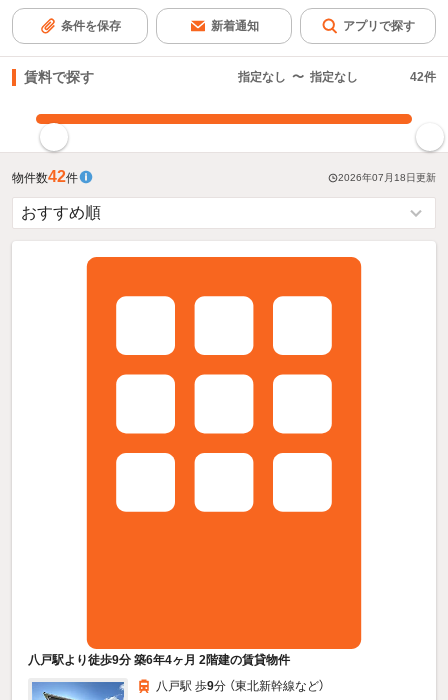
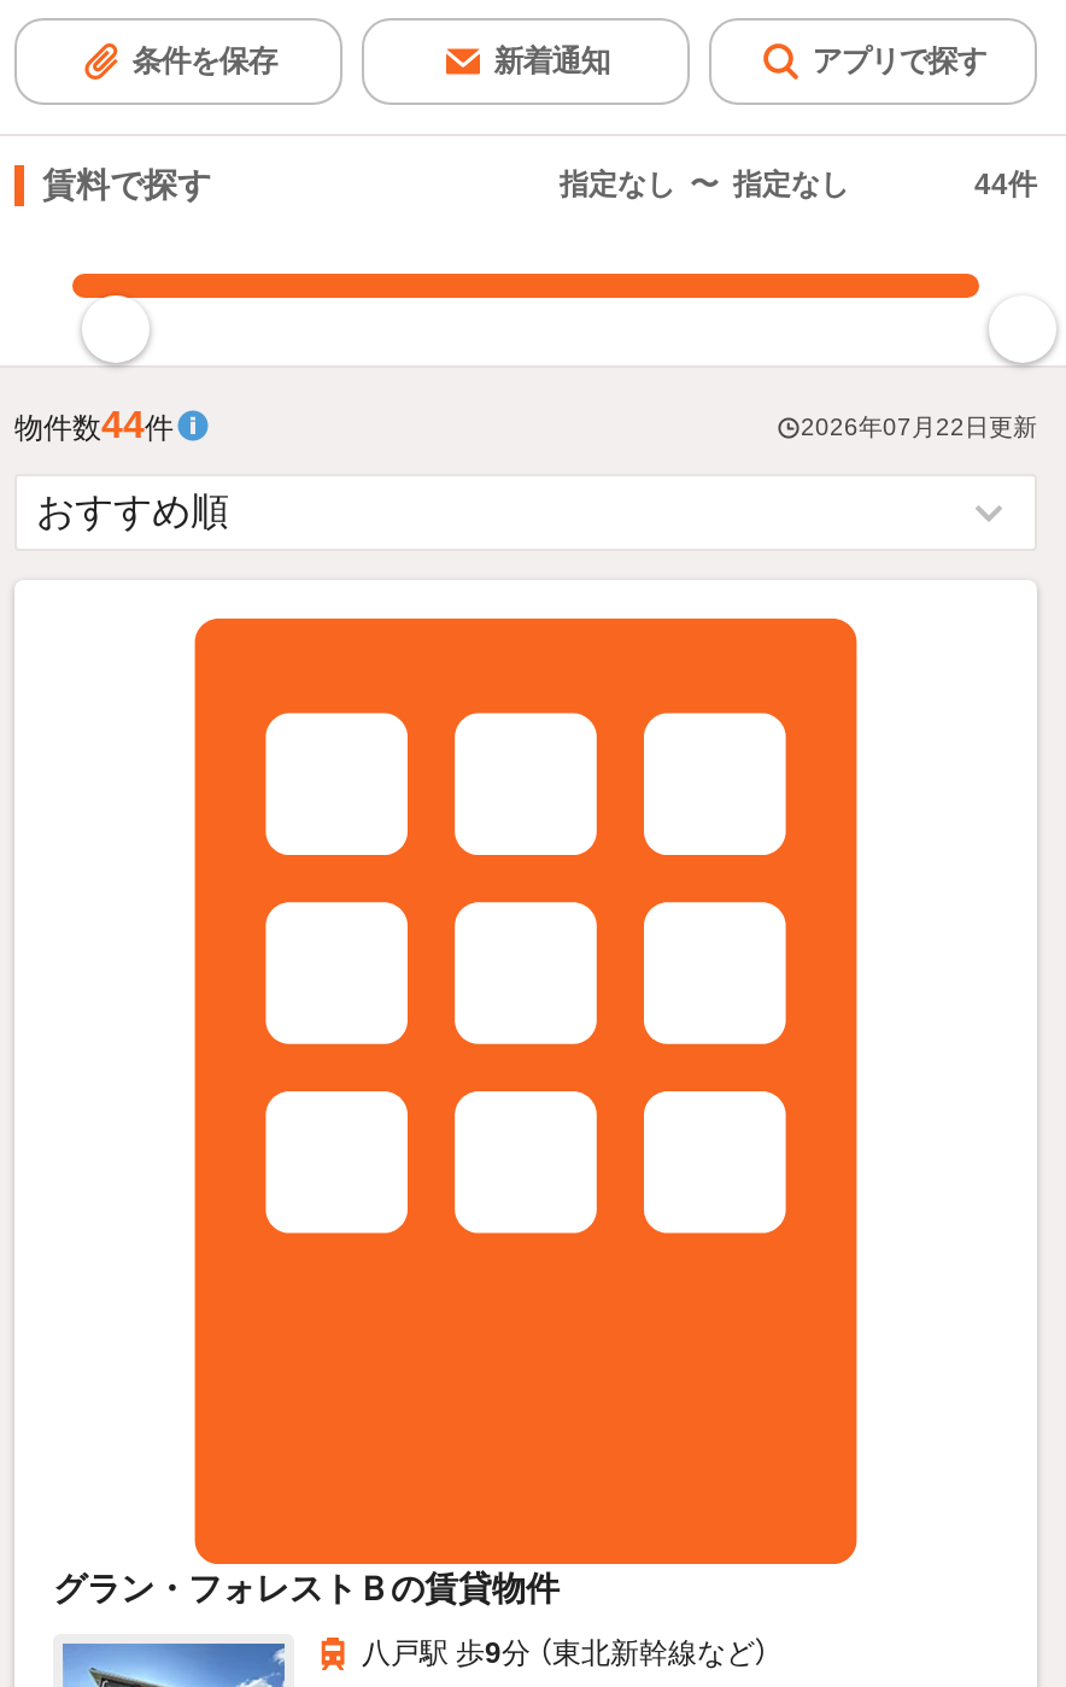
- 42件
+ 44件

- 物件数42件
- 2026年07月18日更新
+ 物件数44件
+ 2026年07月22日更新

- 八戸駅より徒歩9分 築6年4ヶ月 2階建の賃貸物件
+ グラン・フォレストＢの賃貸物件
